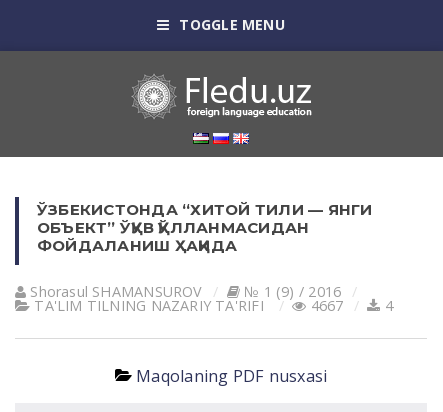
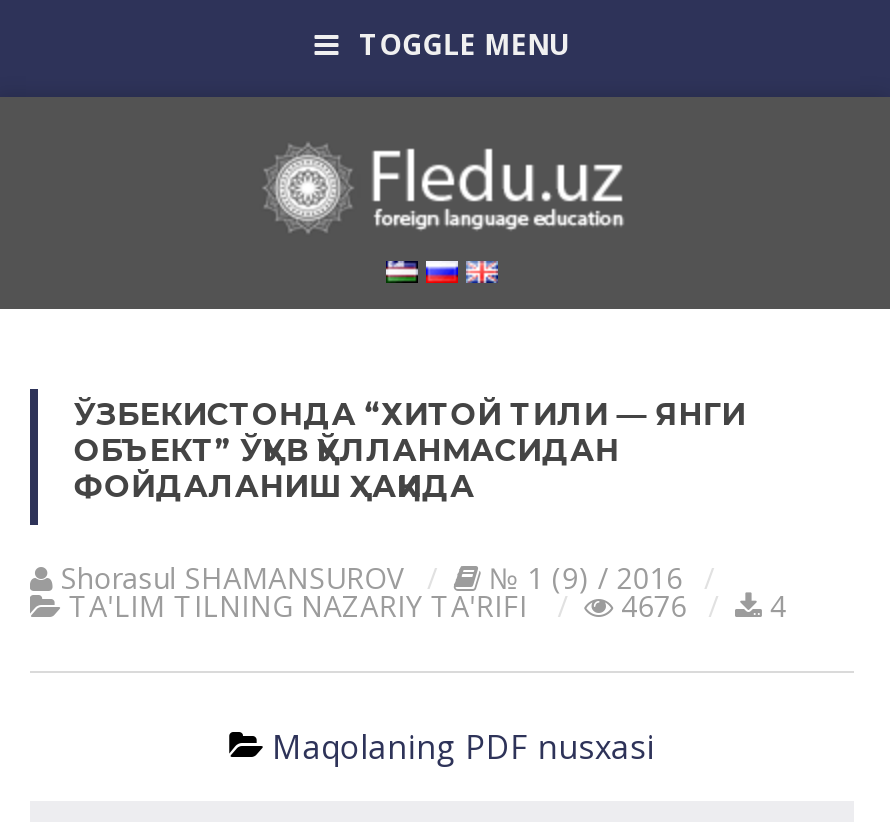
- 4667
+ 4676
